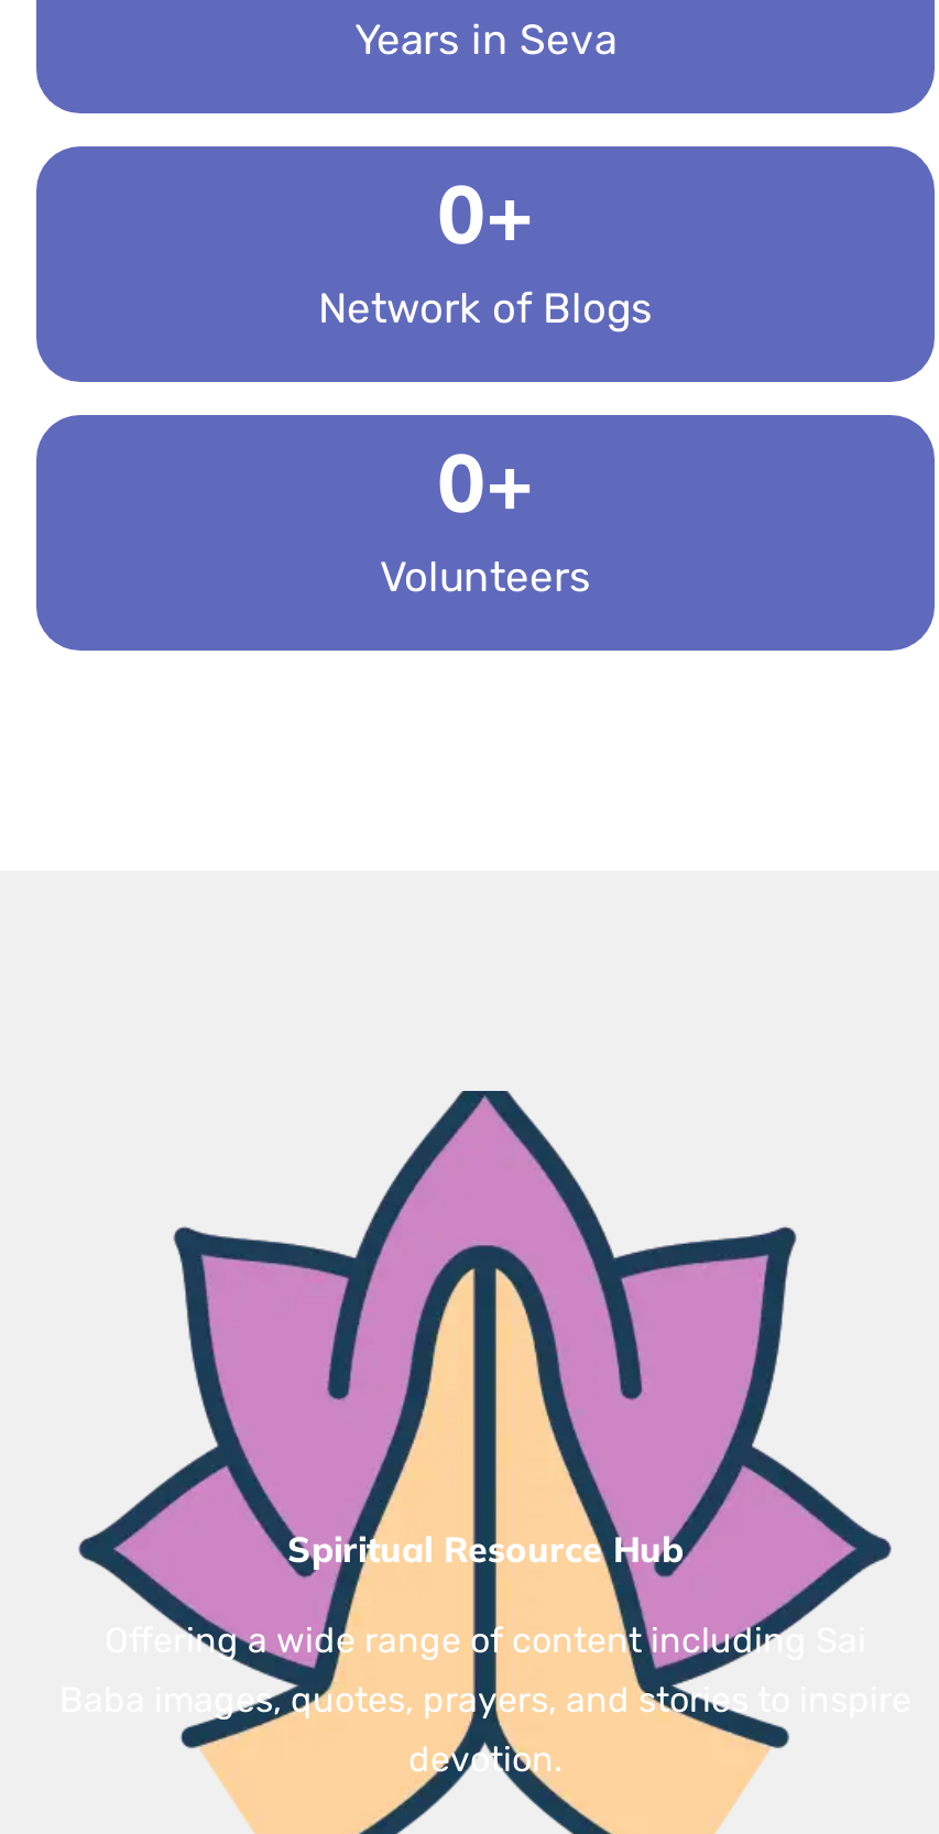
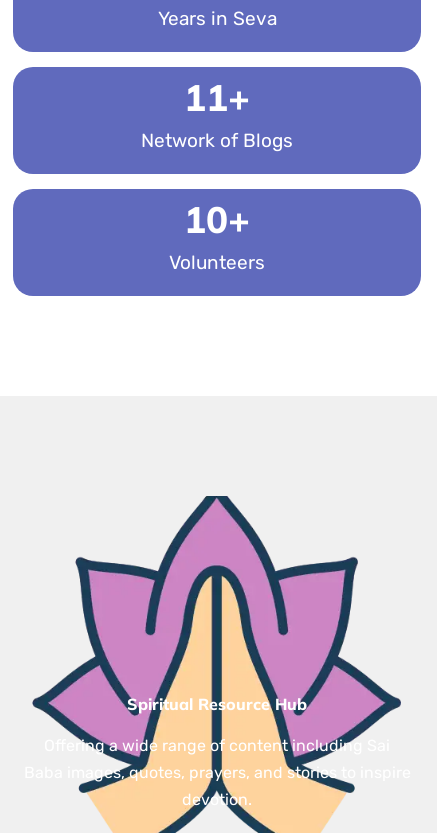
- 0+
+ 11+

- 0+
+ 10+
